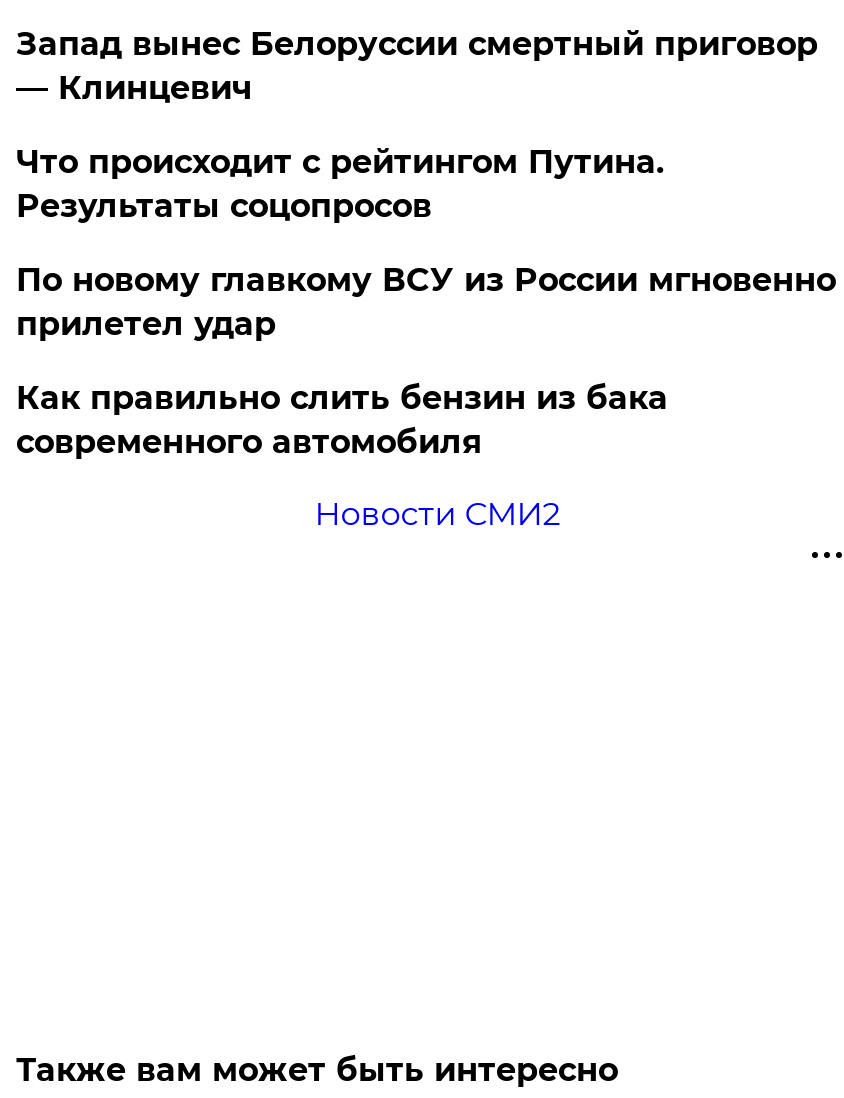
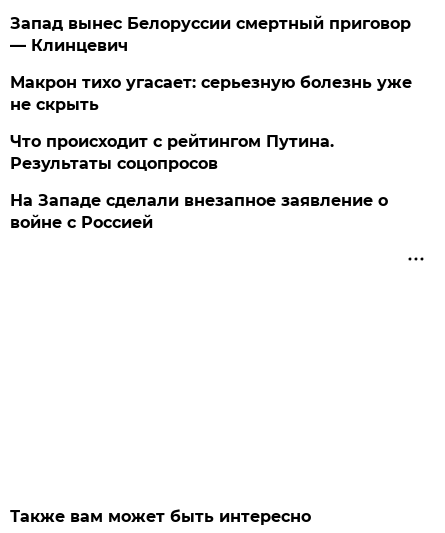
+ Макрон тихо угасает: серьезную болезнь уже
+ не скрыть

moved down: Что происходит с рейтингом Путина. | Результаты соцопросов

- По новому главкому ВСУ из России мгновенно
- прилетел удар
- Как правильно слить бензин из бака
- современного автомобиля
- Новости СМИ2
+ На Западе сделали внезапное заявление о
+ войне с Россией
